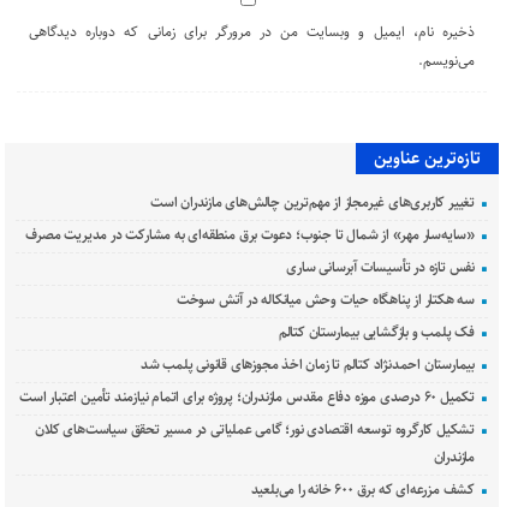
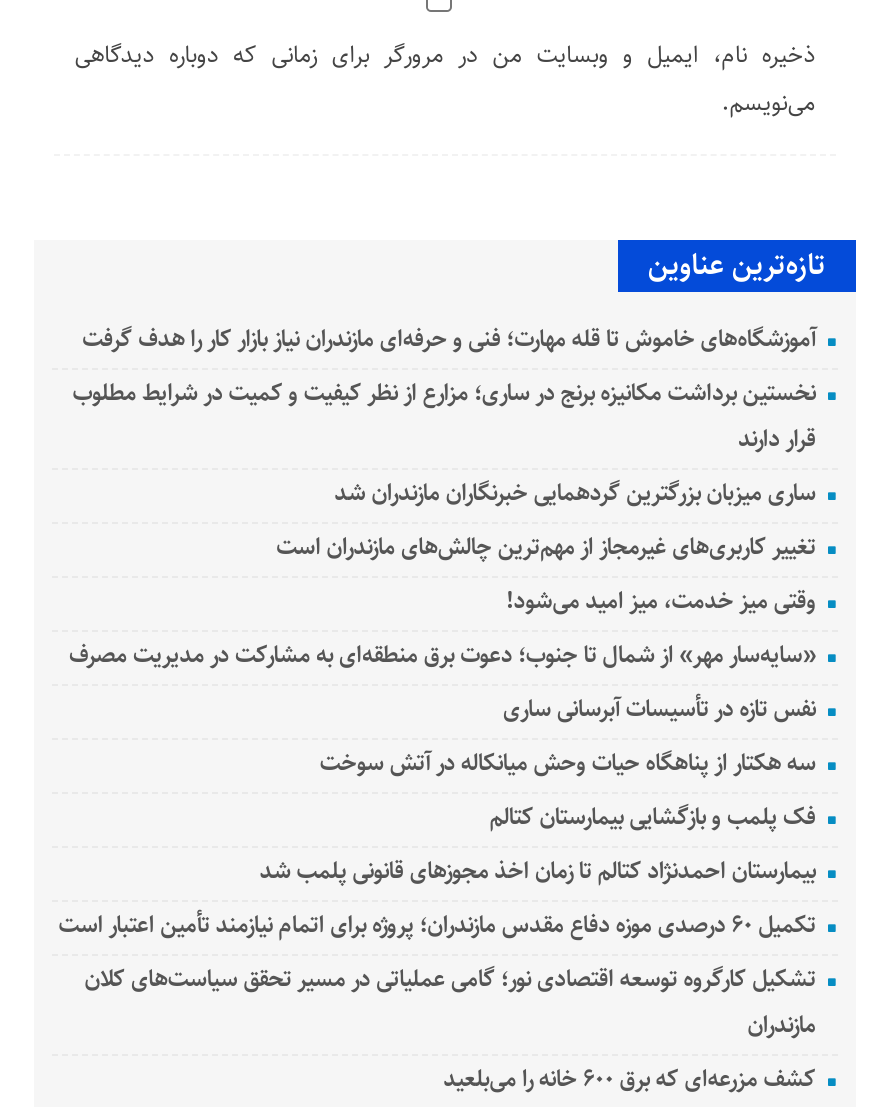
+ آموزشگاه‌های خاموش تا قله مهارت؛ فنی و حرفه‌ای مازندران نیاز بازار کار را هدف گرفت
+ نخستین برداشت مکانیزه برنج در ساری؛ مزارع از نظر کیفیت و کمیت در شرایط مطلوب
+ قرار دارند
+ ساری میزبان بزرگترین گردهمایی خبرنگاران مازندران شد

+ وقتی میز خدمت، میز امید می‌شود!
